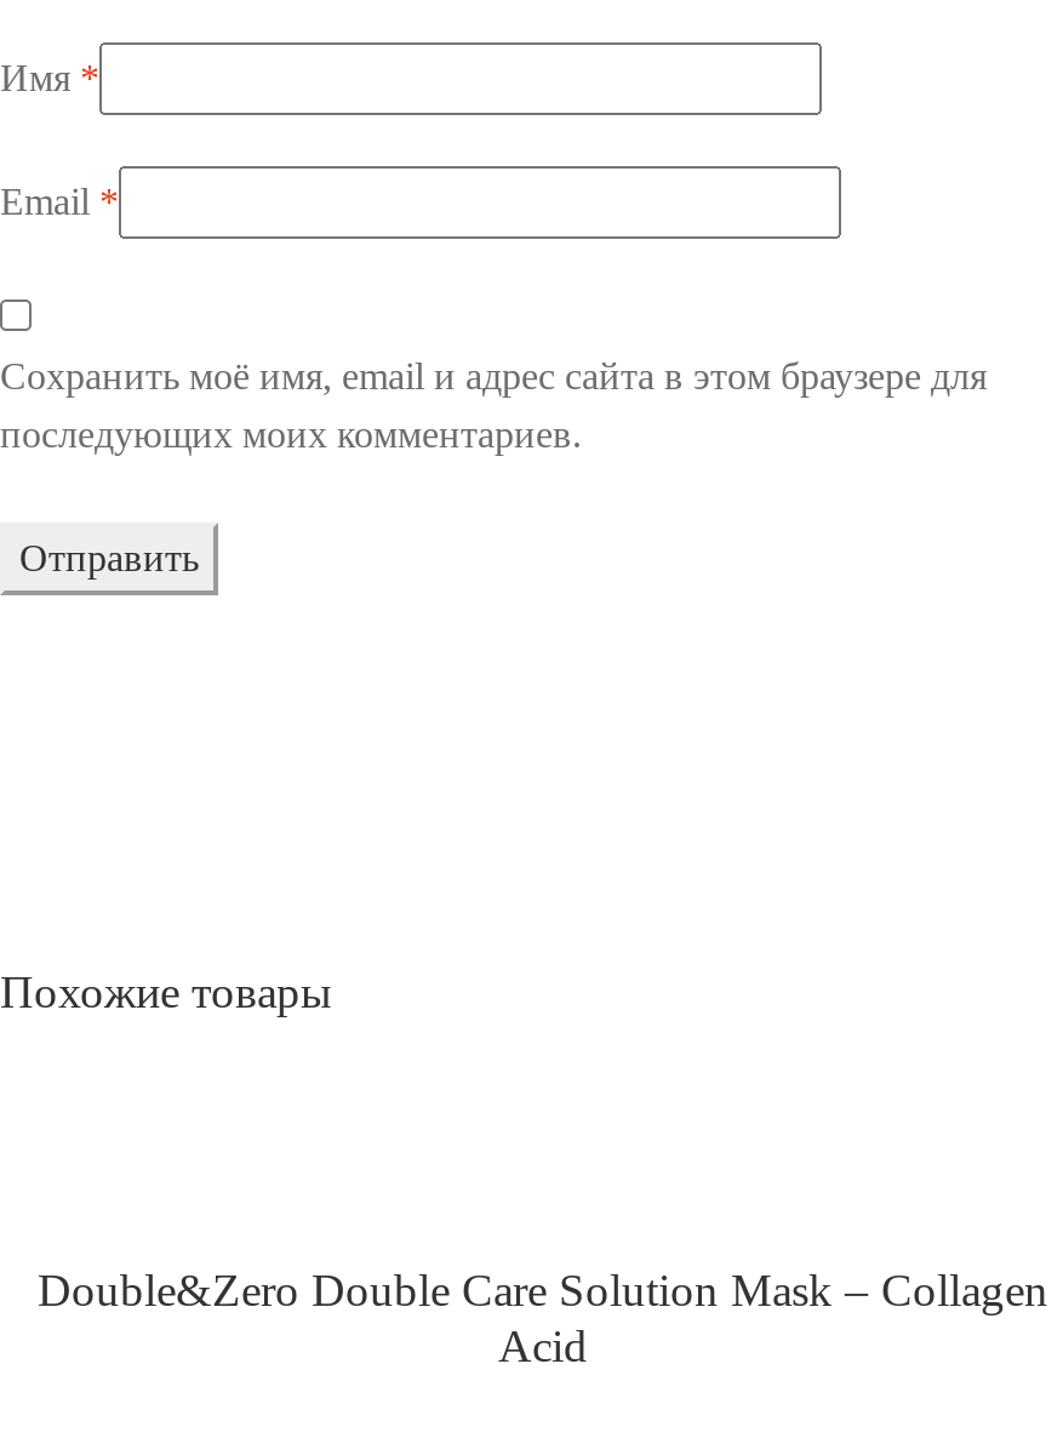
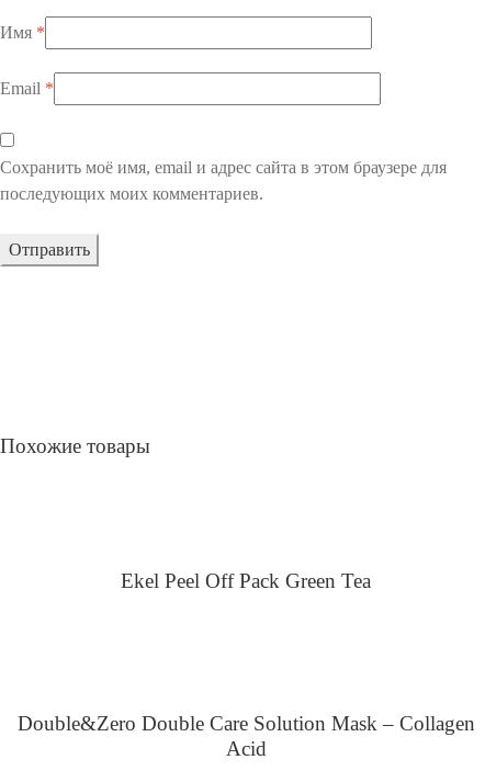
+ Ekel Peel Off Pack Green Tea
